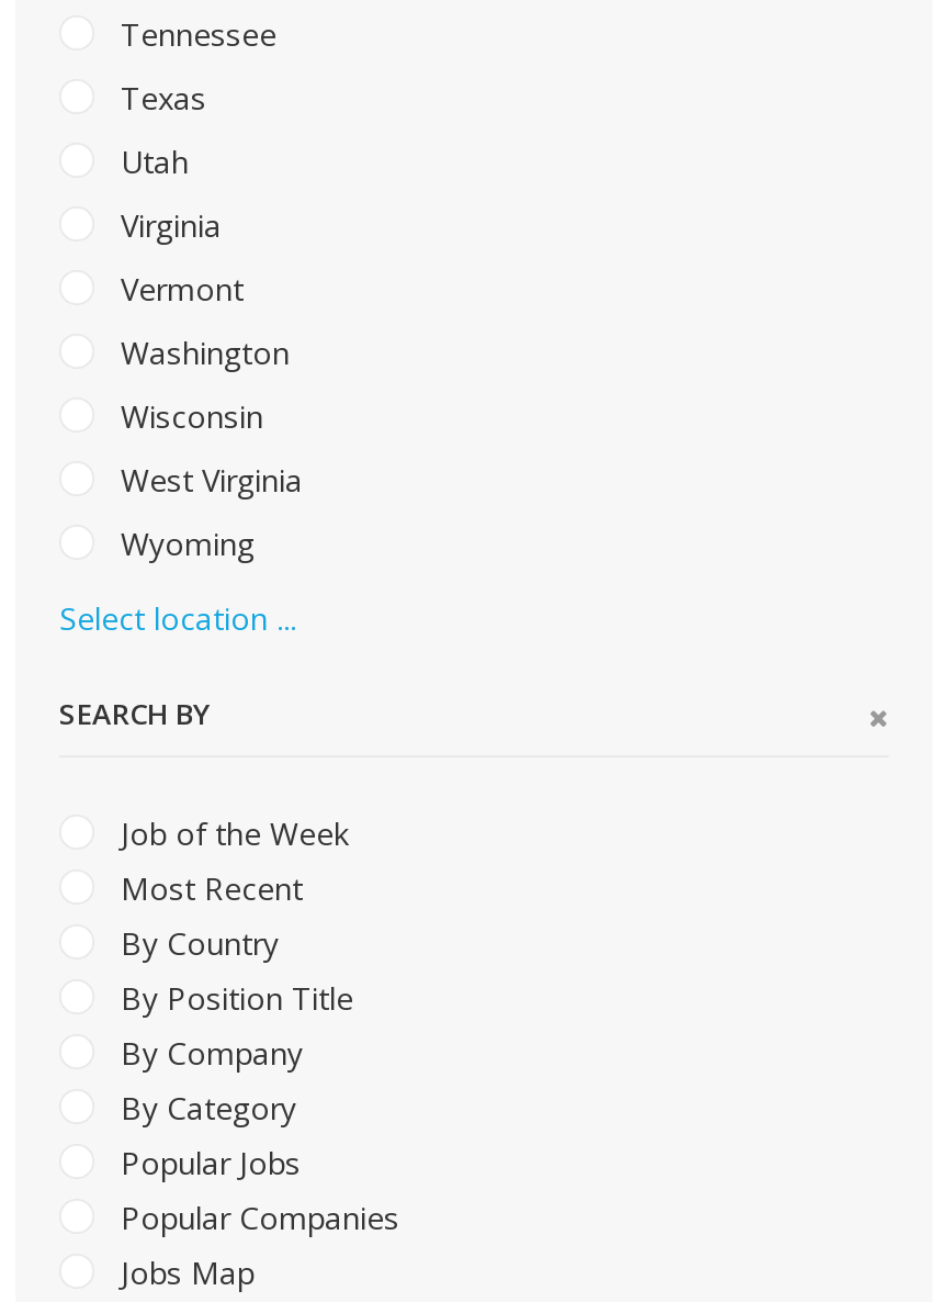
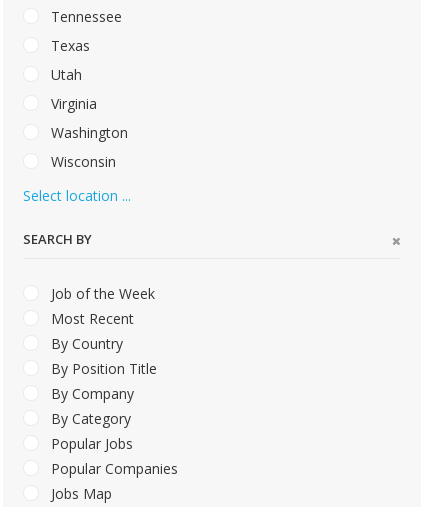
- Vermont

- West Virginia
- Wyoming
